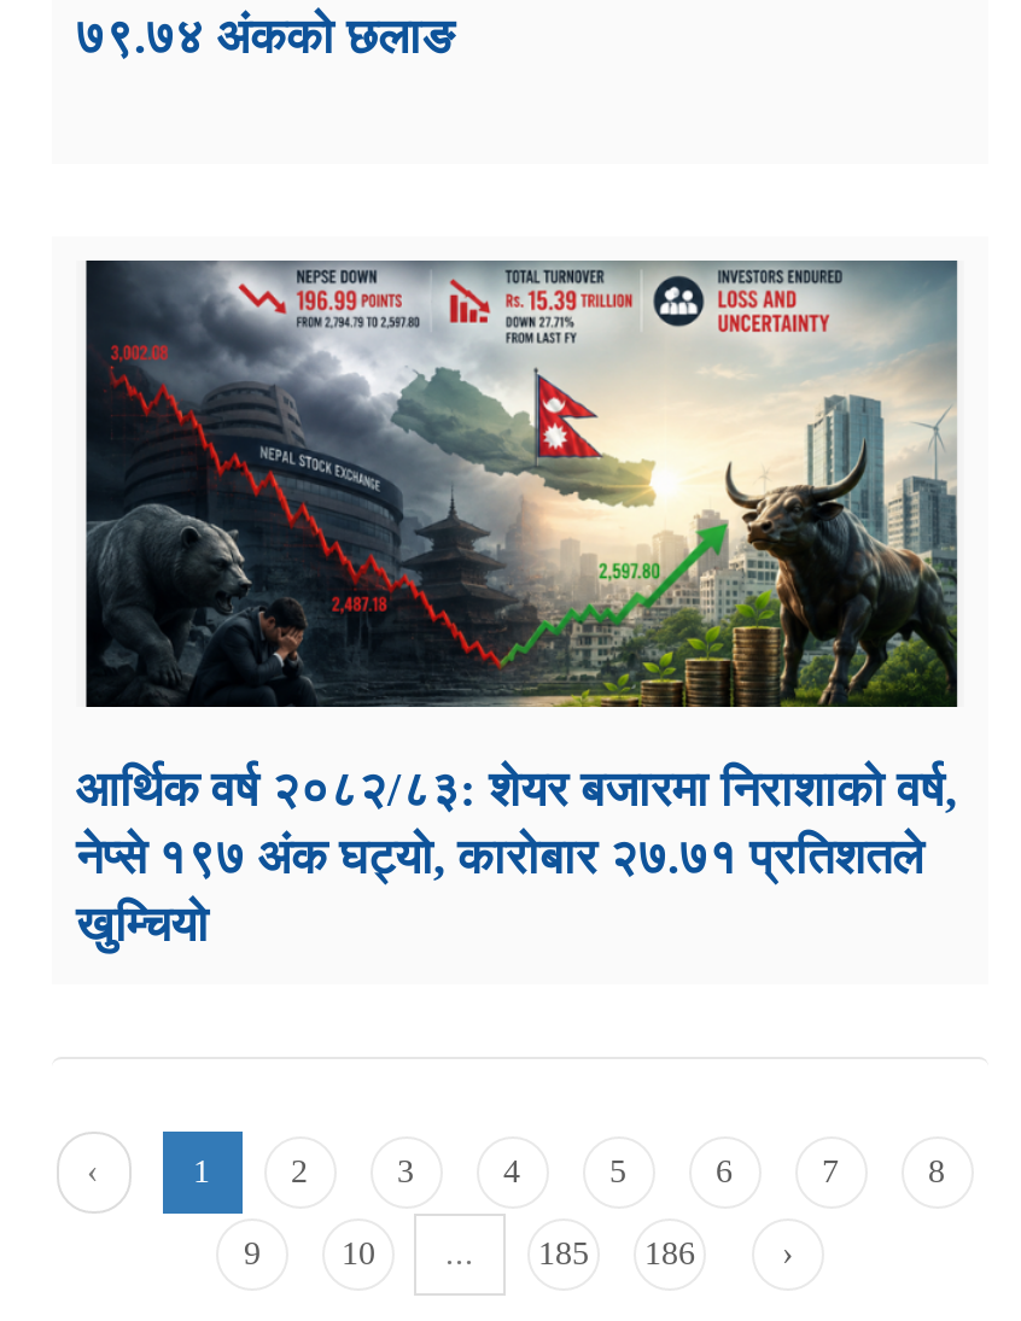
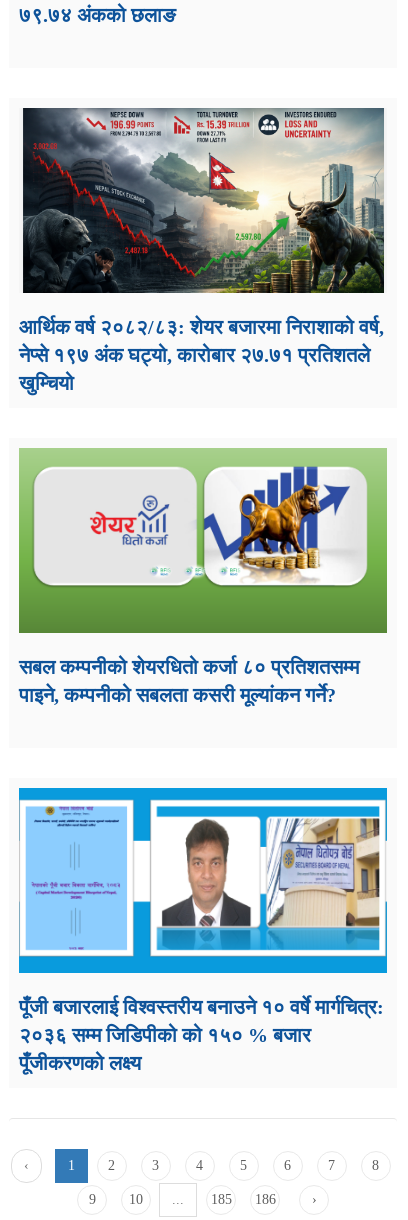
+ [image]
+ सबल कम्पनीको शेयरधितो कर्जा ८० प्रतिशतसम्म
+ पाइने, कम्पनीको सबलता कसरी मूल्यांकन गर्ने?

+ [image]
+ पूँजी बजारलाई विश्वस्तरीय बनाउने १० वर्षे मार्गचित्र:
+ २०३६ सम्म जिडिपीको को १५० % बजार
+ पूँजीकरणको लक्ष्य
